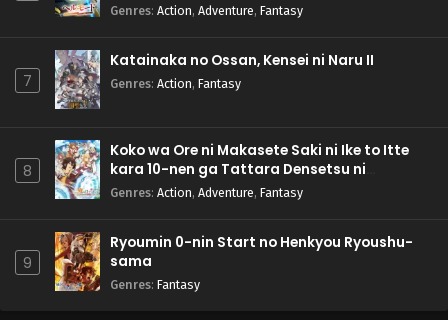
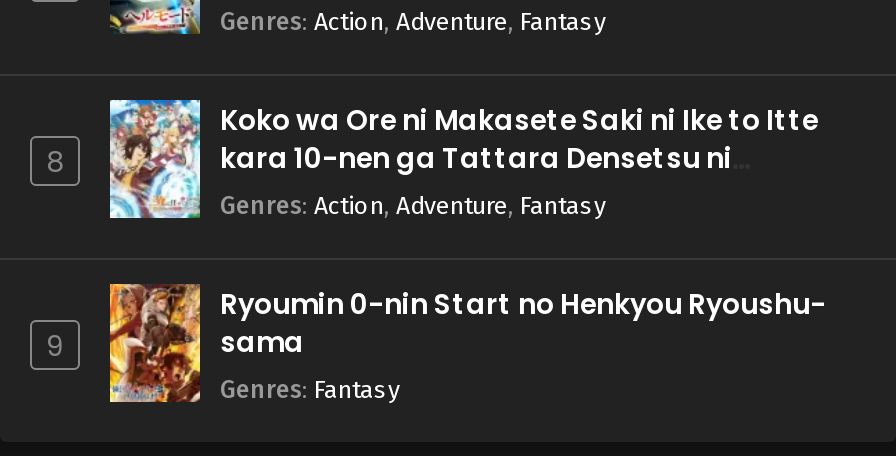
- [image]
- Katainaka no Ossan, Kensei ni Naru II
- Genres: Action, Fantasy

- 7
